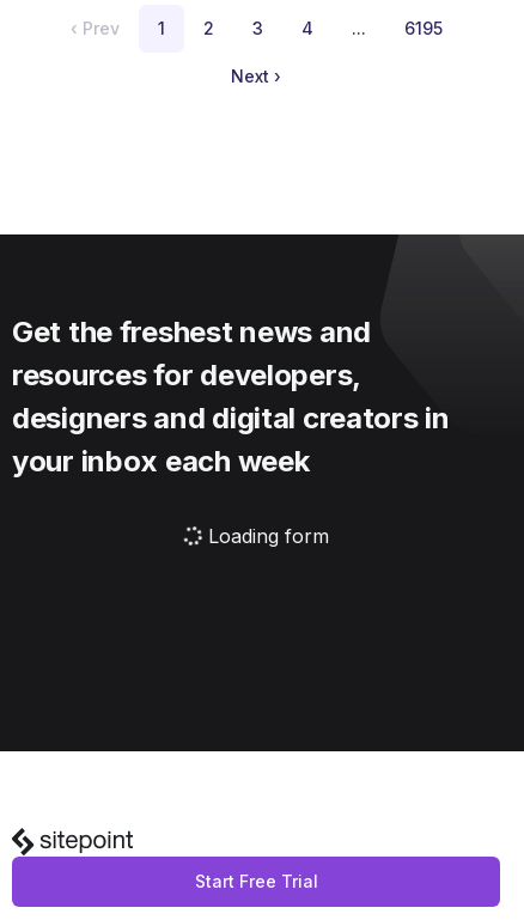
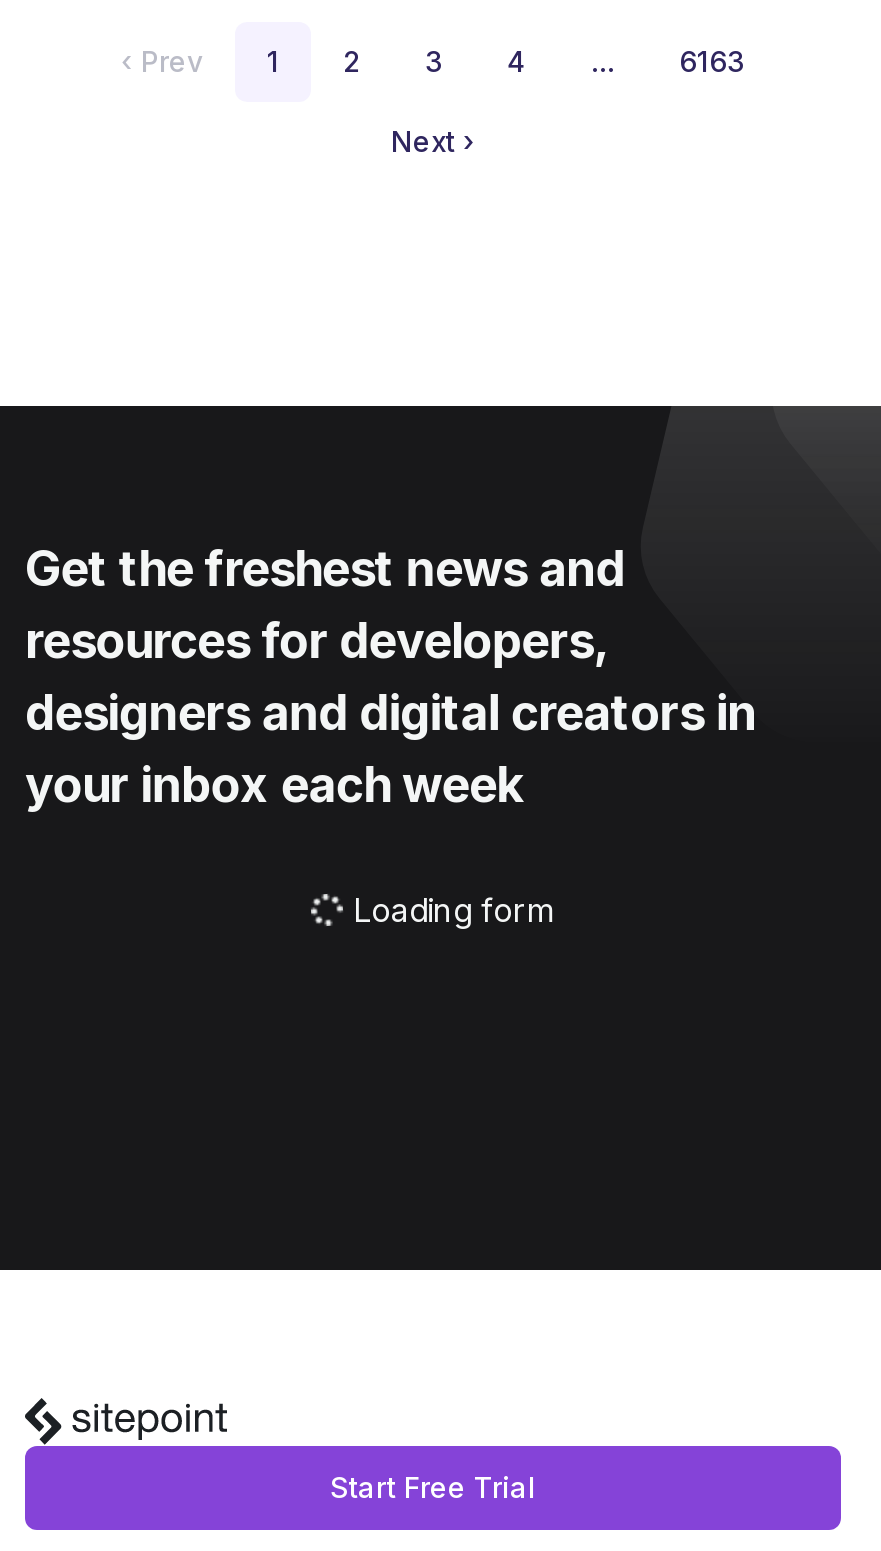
- 6195
+ 6163
